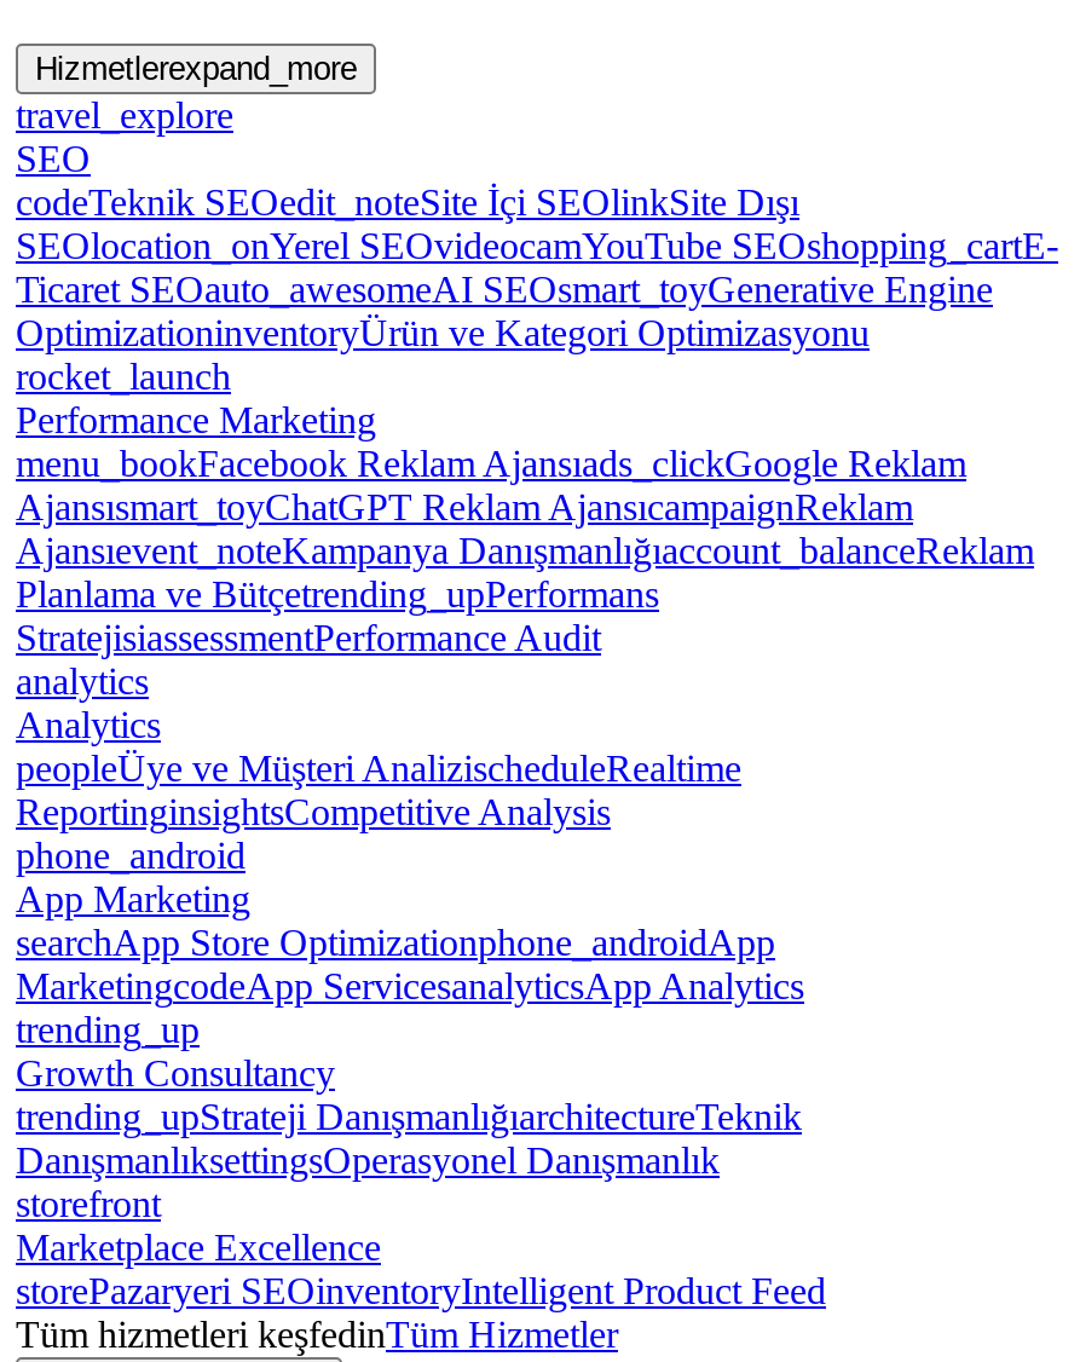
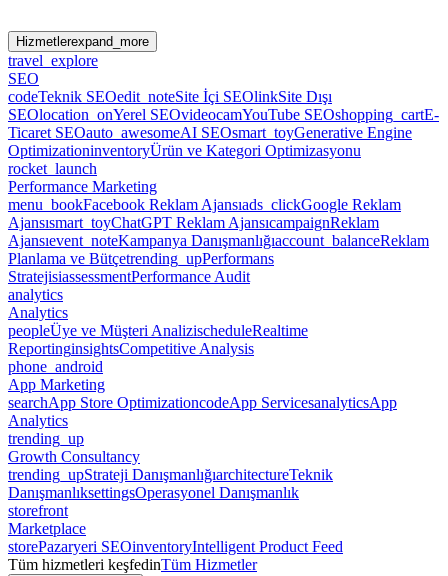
- searchApp Store Optimizationphone_androidApp
- MarketingcodeApp ServicesanalyticsApp Analytics
+ searchApp Store OptimizationcodeApp ServicesanalyticsApp
+ Analytics

- Marketplace Excellence
+ Marketplace
